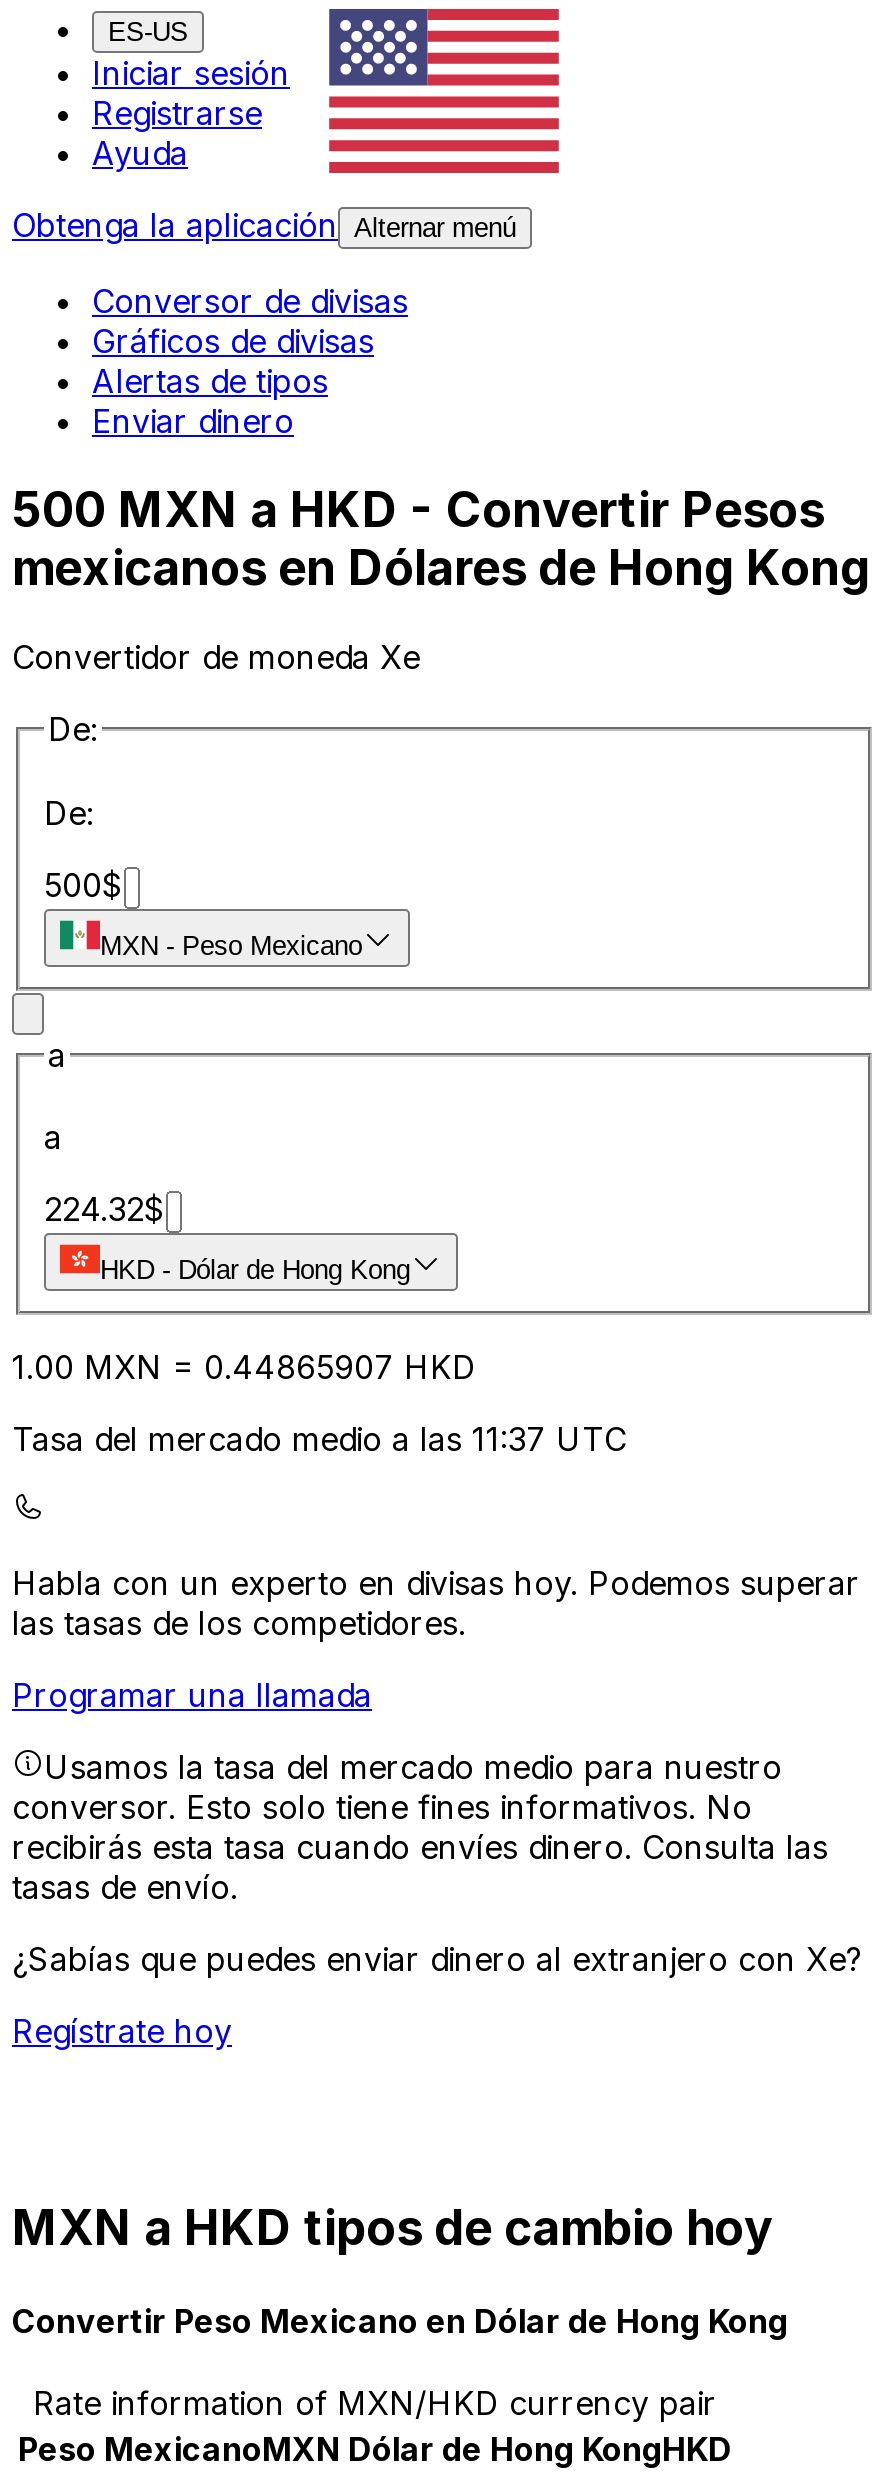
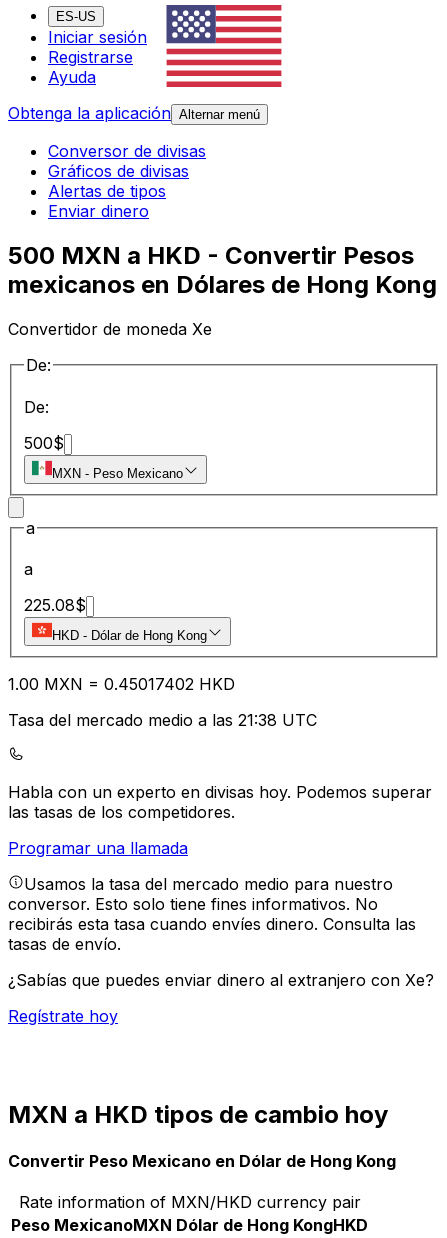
- 224.32$
+ 225.08$

- 1.00 MXN = 0.44865907 HKD
+ 1.00 MXN = 0.45017402 HKD

- Tasa del mercado medio a las 11:37 UTC
+ Tasa del mercado medio a las 21:38 UTC
